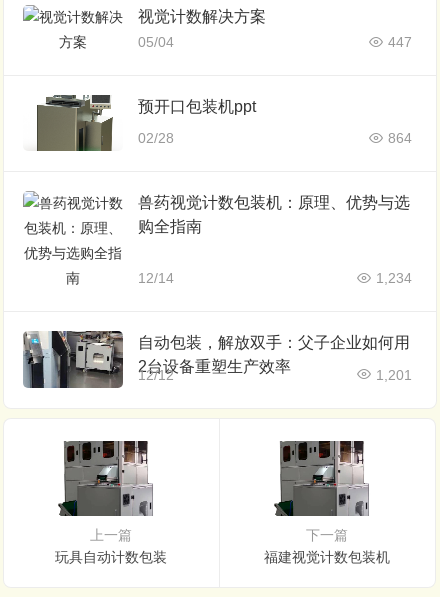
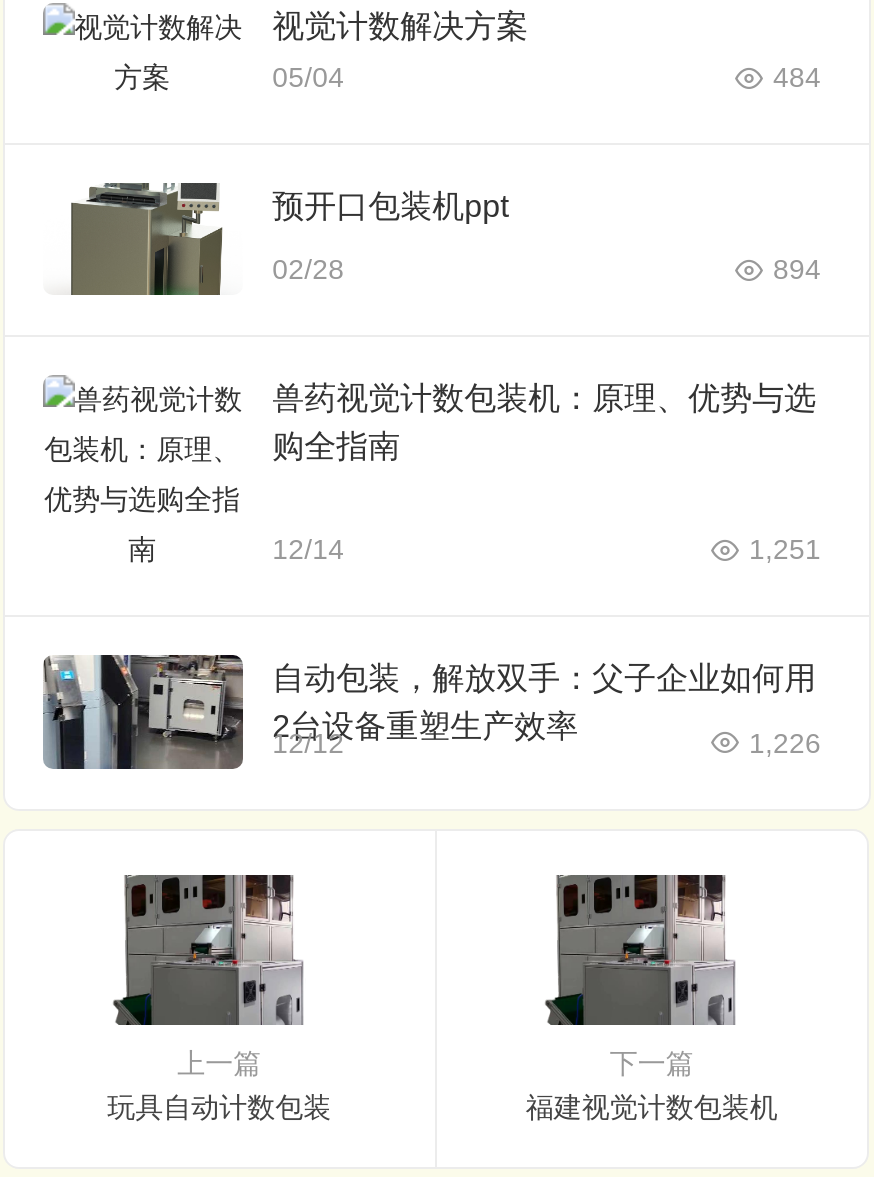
- 447
+ 484

- 864
+ 894

- 1,234
+ 1,251

- 1,201
+ 1,226
